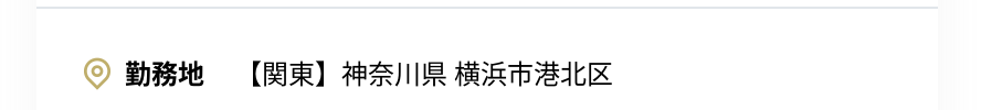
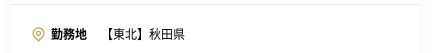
- 【関東】神奈川県 横浜市港北区
+ 【東北】秋田県
